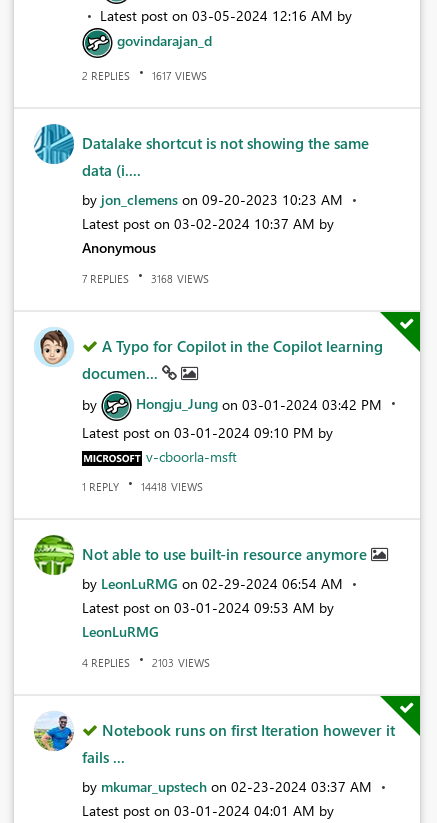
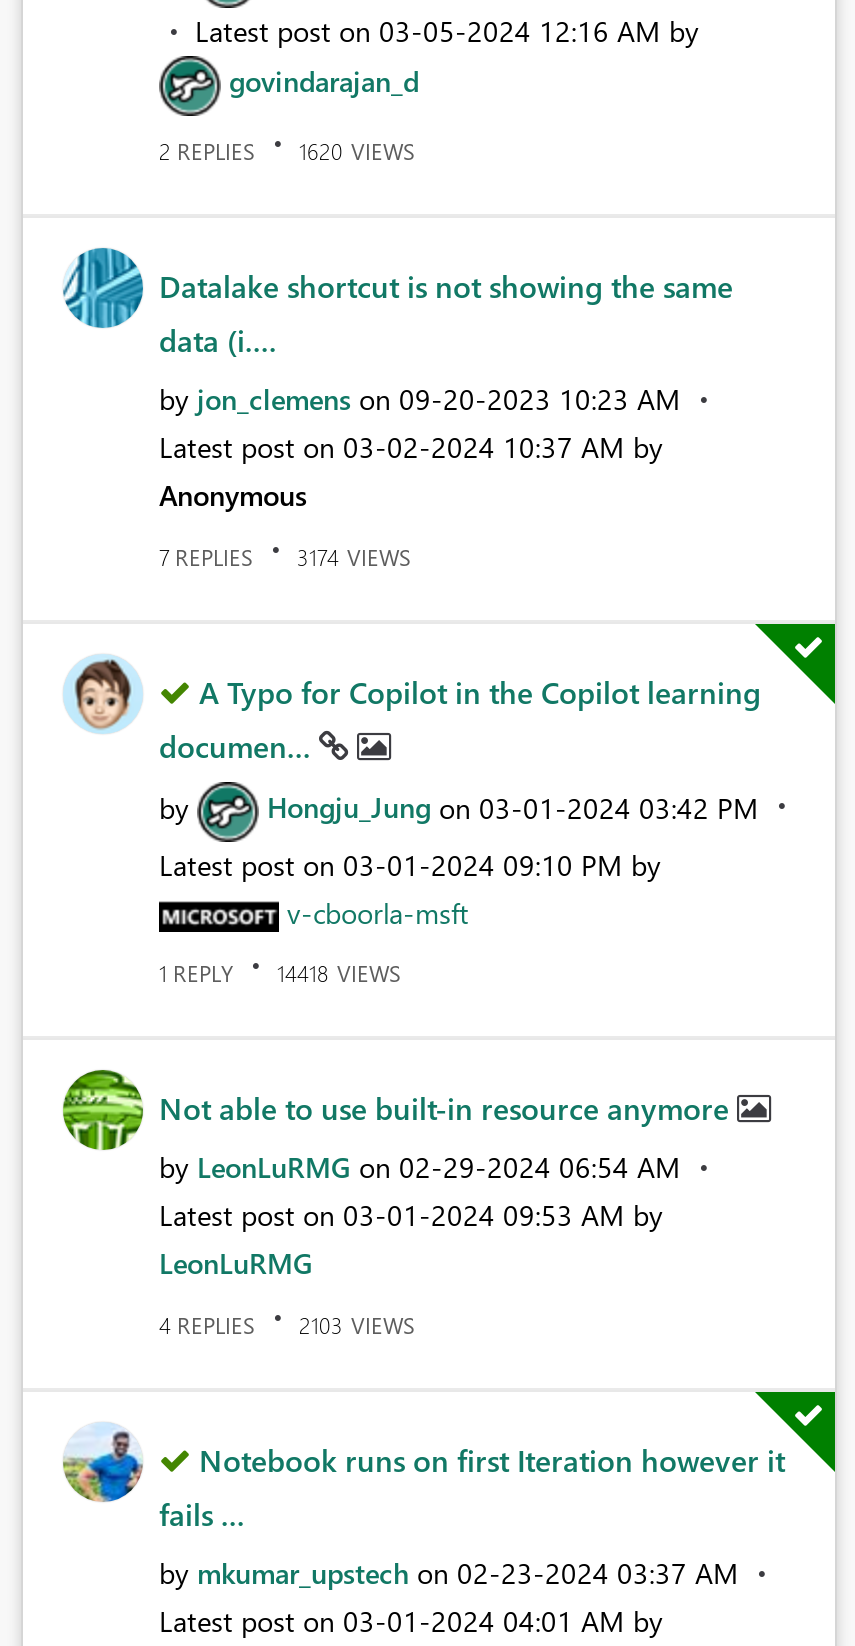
- 2 REPLIES 1617 VIEWS
+ 2 REPLIES 1620 VIEWS

- 7 REPLIES 3168 VIEWS
+ 7 REPLIES 3174 VIEWS
